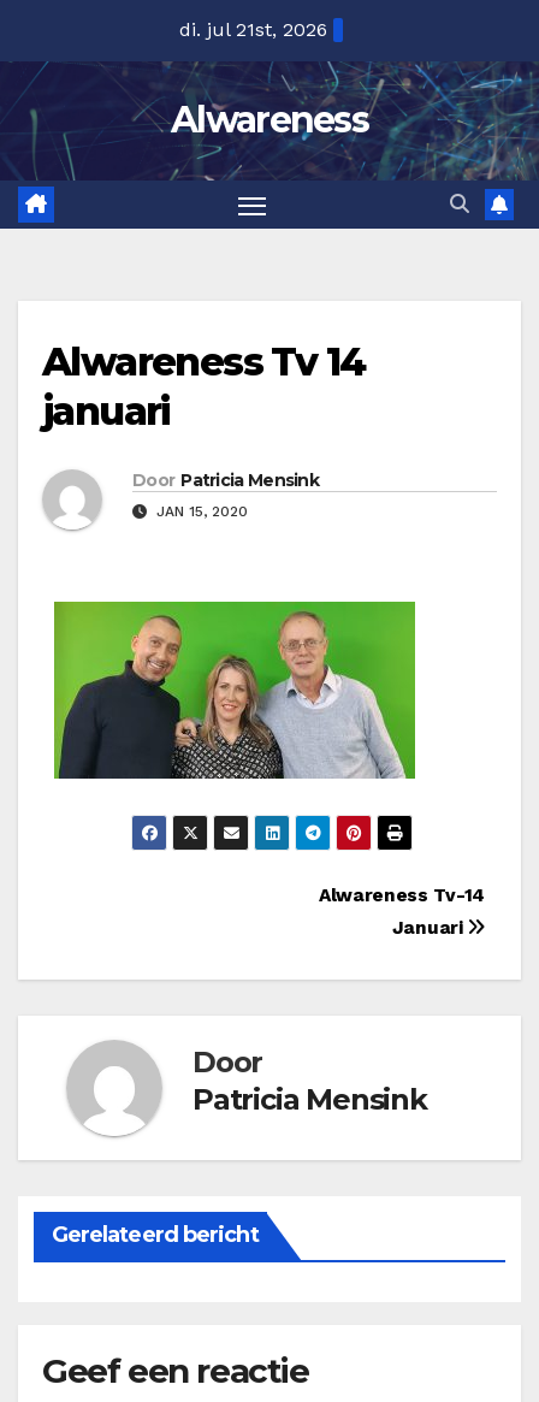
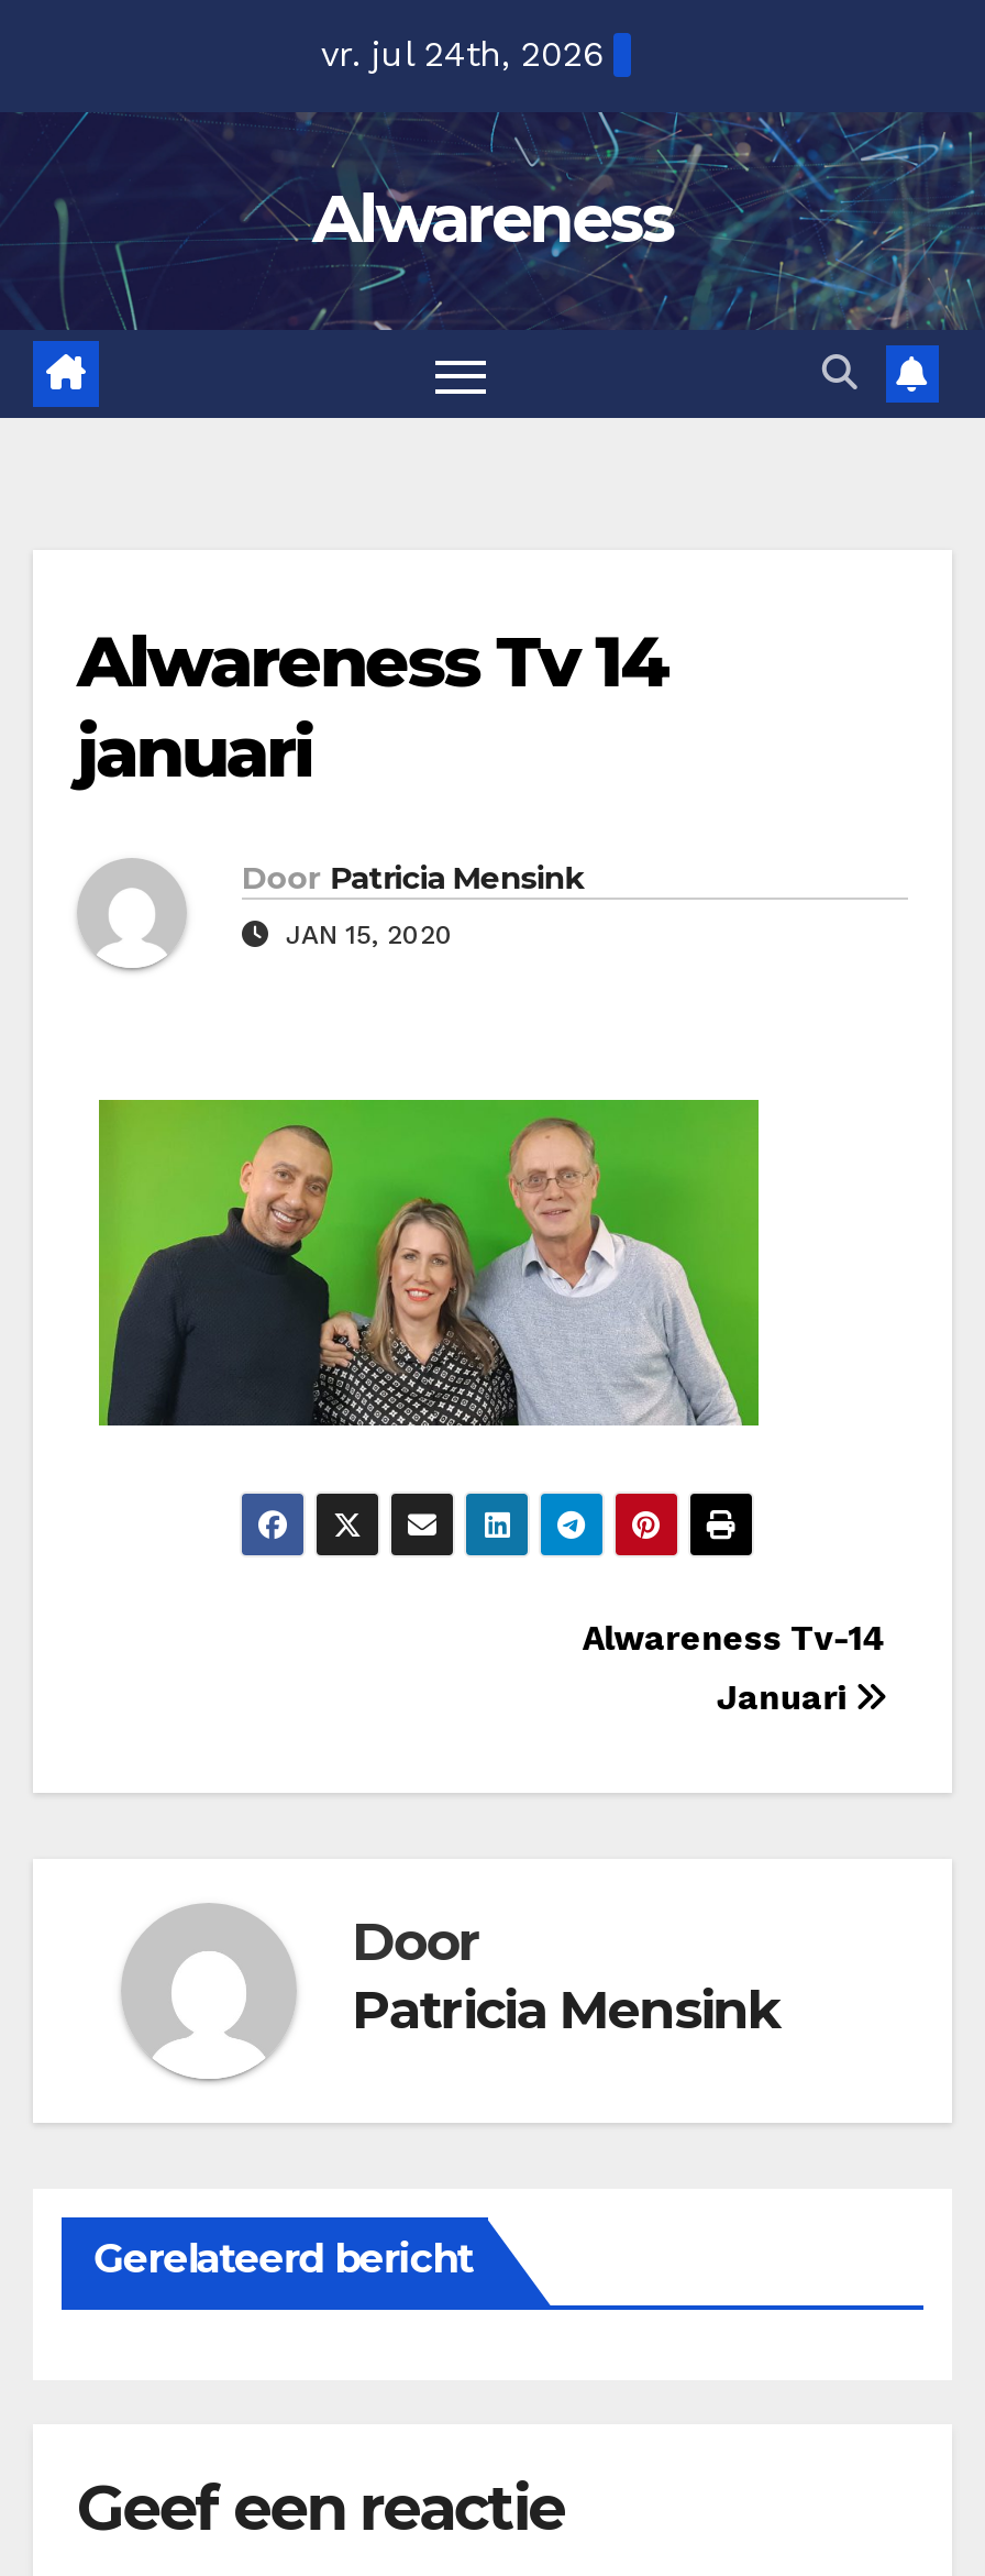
- di. jul 21st, 2026
+ vr. jul 24th, 2026
